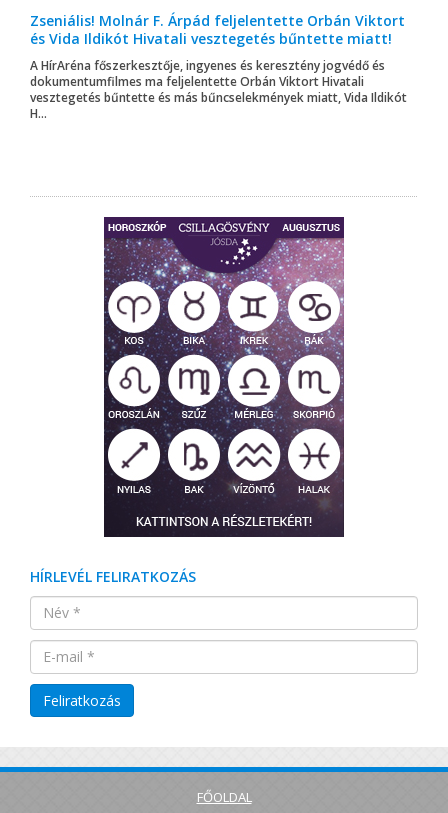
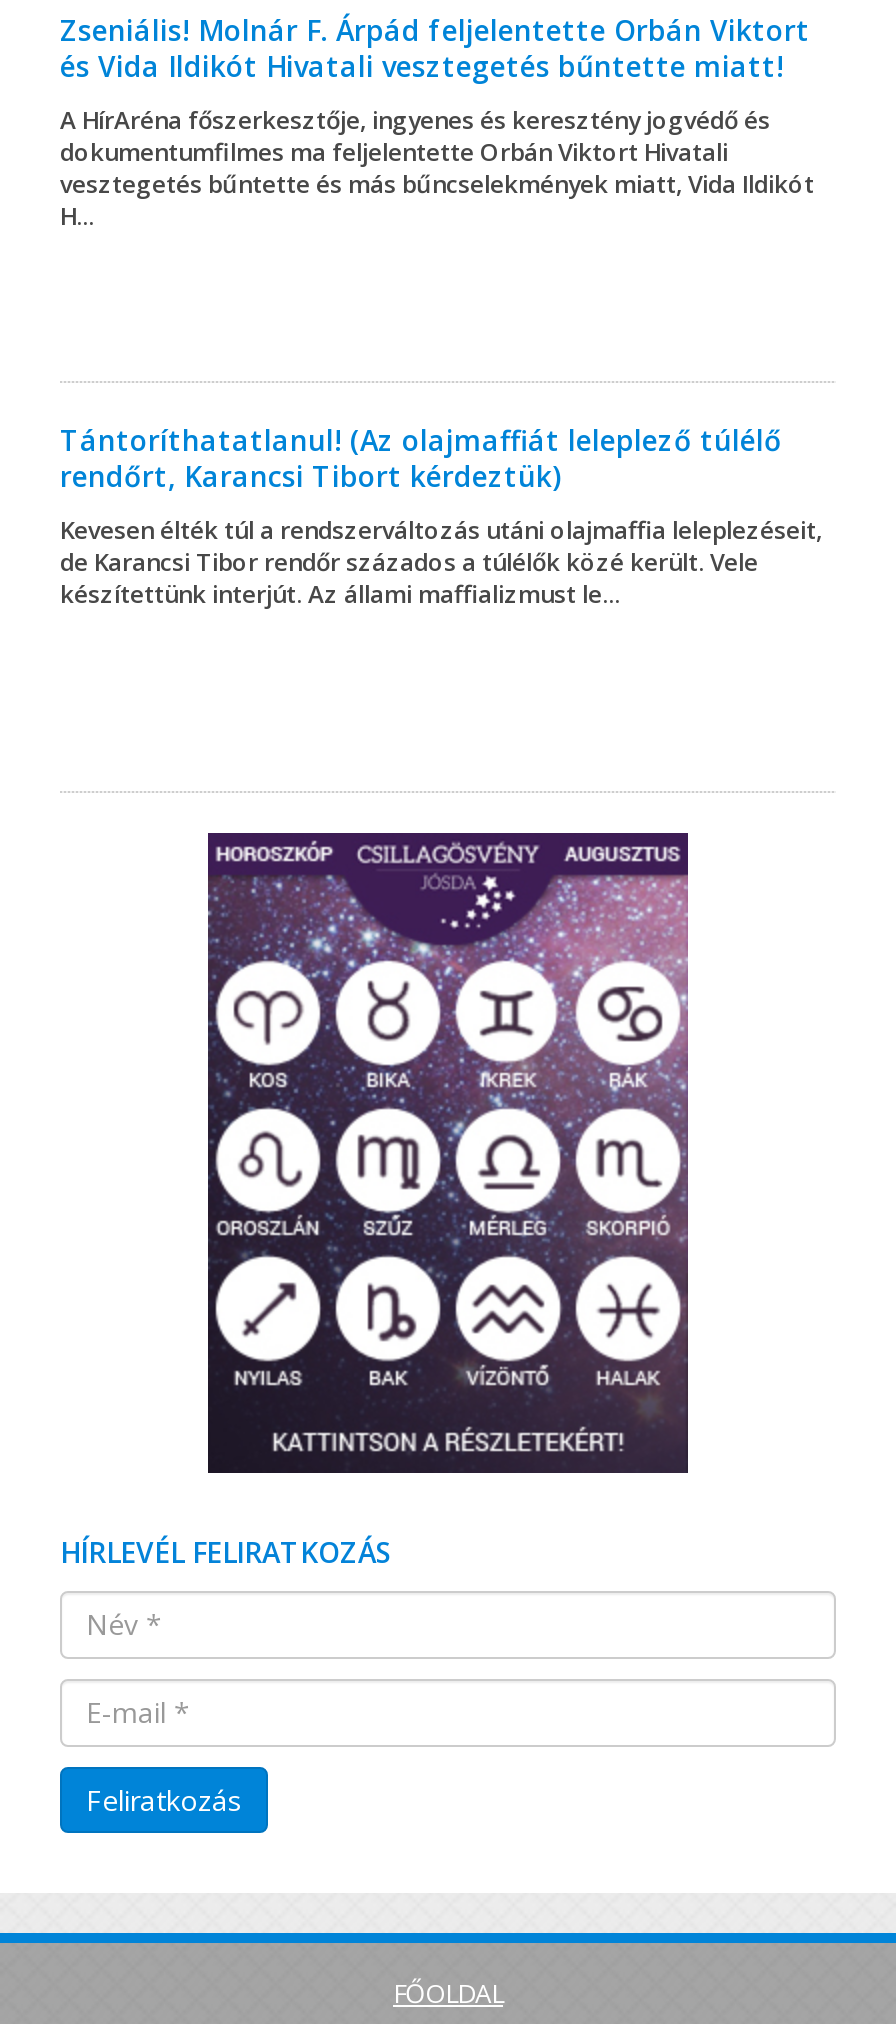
+ Tántoríthatatlanul! (Az olajmaffiát leleplező túlélő
+ rendőrt, Karancsi Tibort kérdeztük)
+ Kevesen élték túl a rendszerváltozás utáni olajmaffia leleplezéseit,
+ de Karancsi Tibor rendőr százados a túlélők közé került. Vele
+ készítettünk interjút. Az állami maffializmust le...
